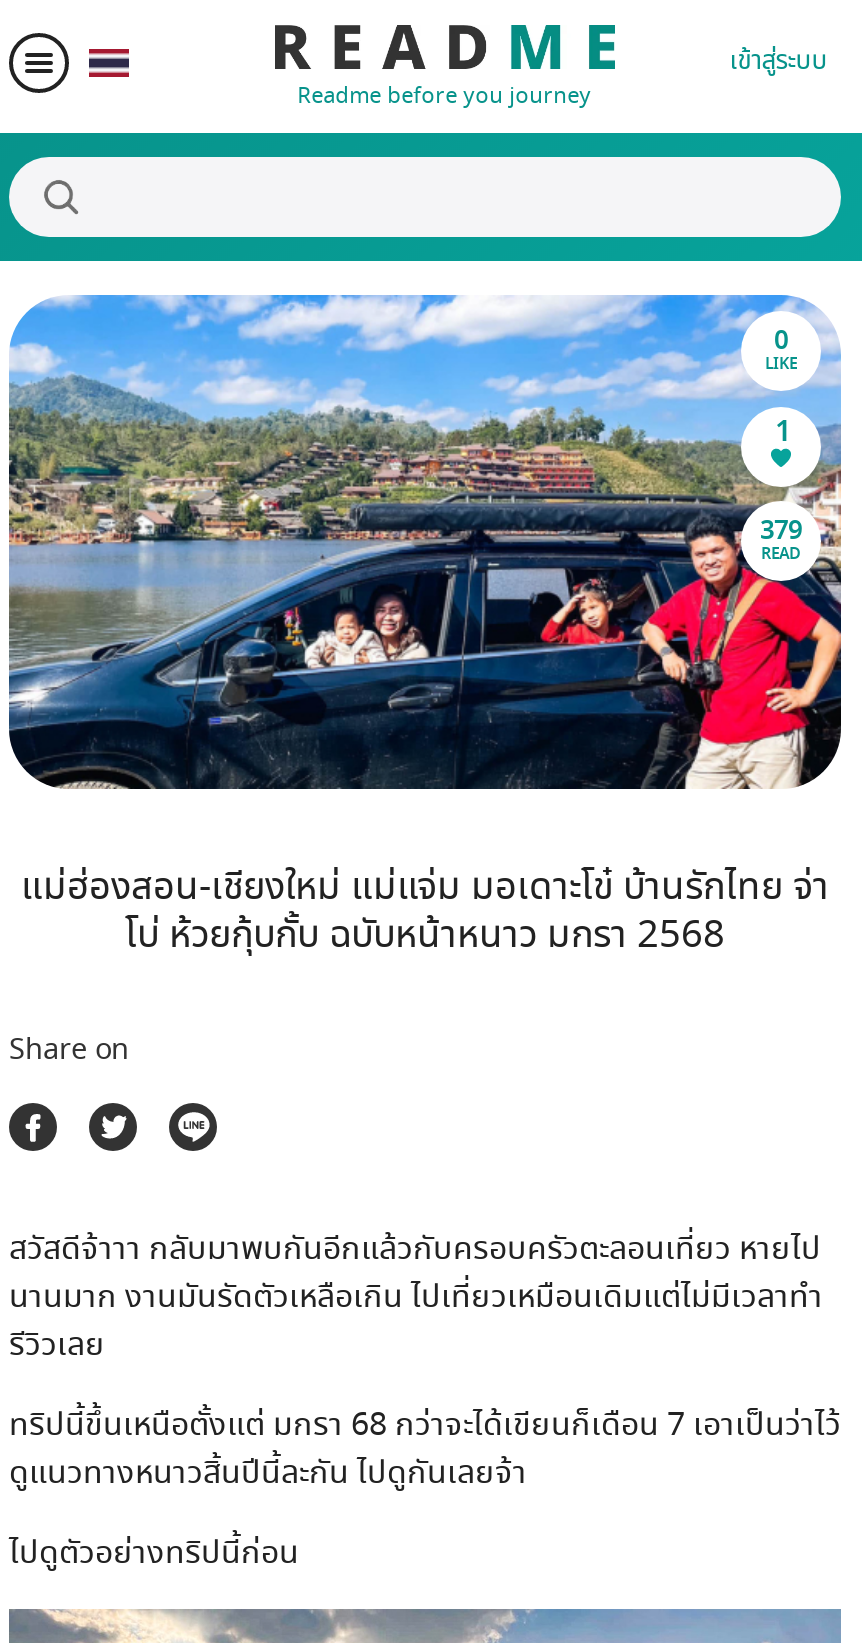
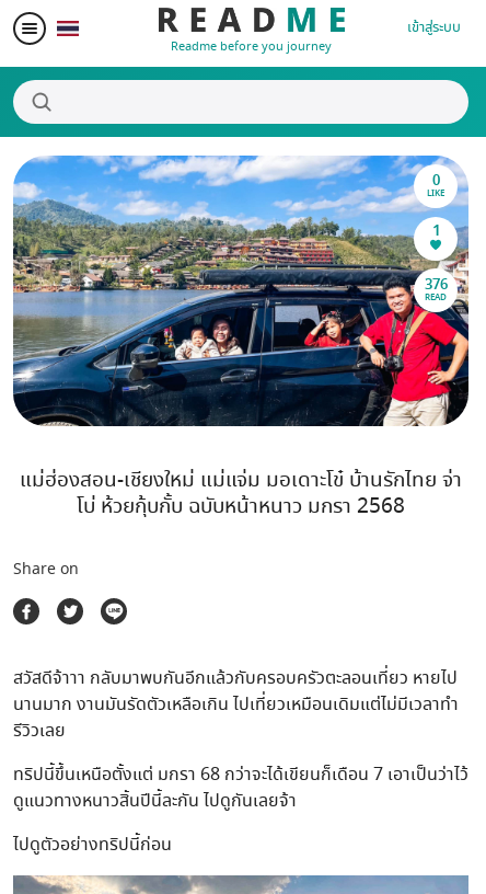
- 379
+ 376
